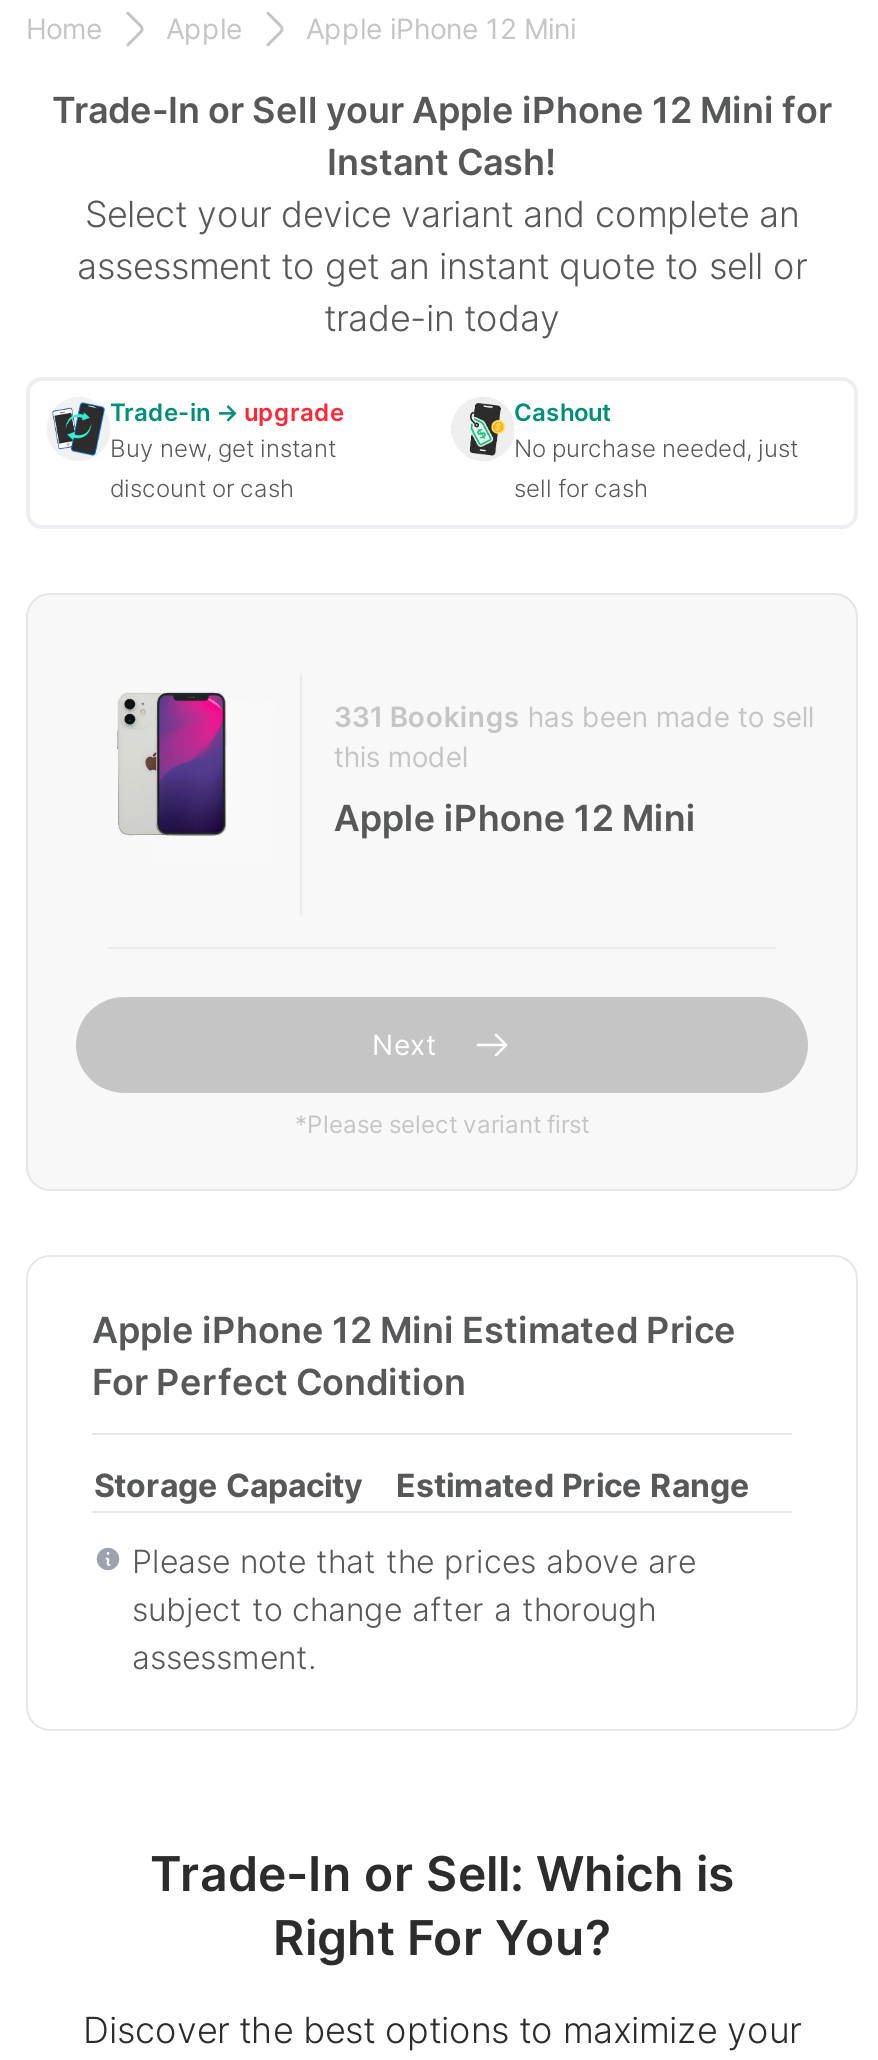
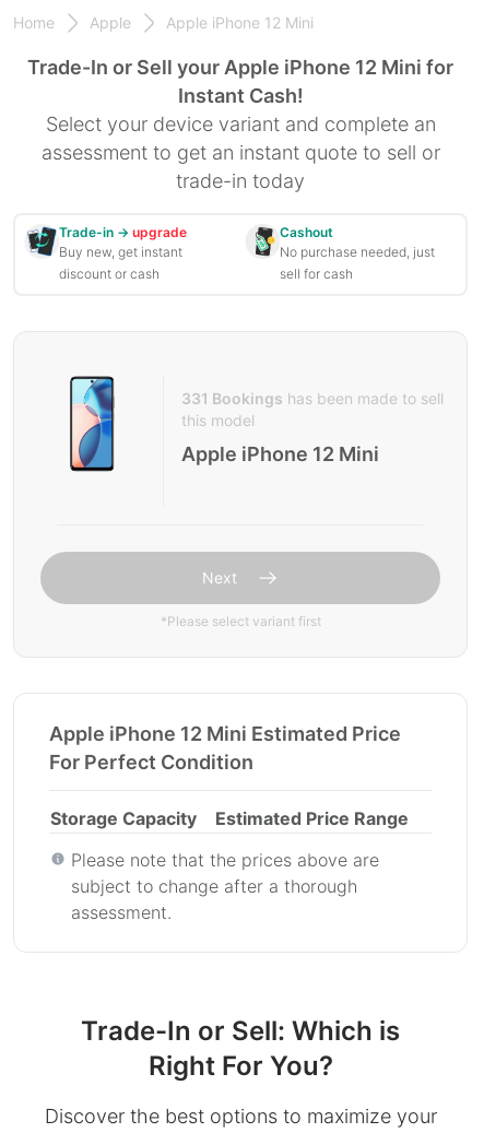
- [image]
+ [image]
